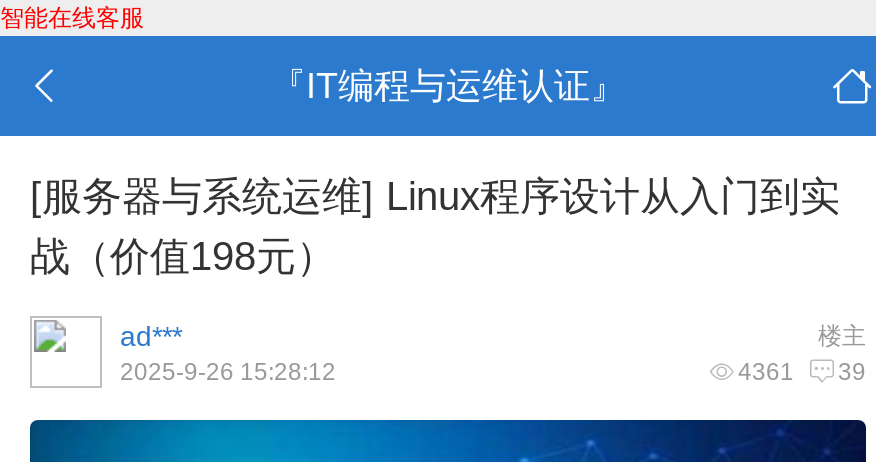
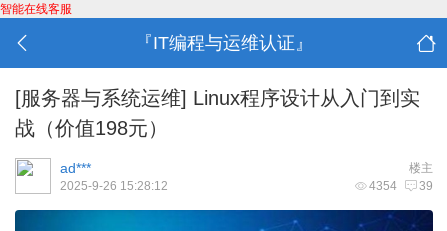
- 4361 39
+ 4354 39
